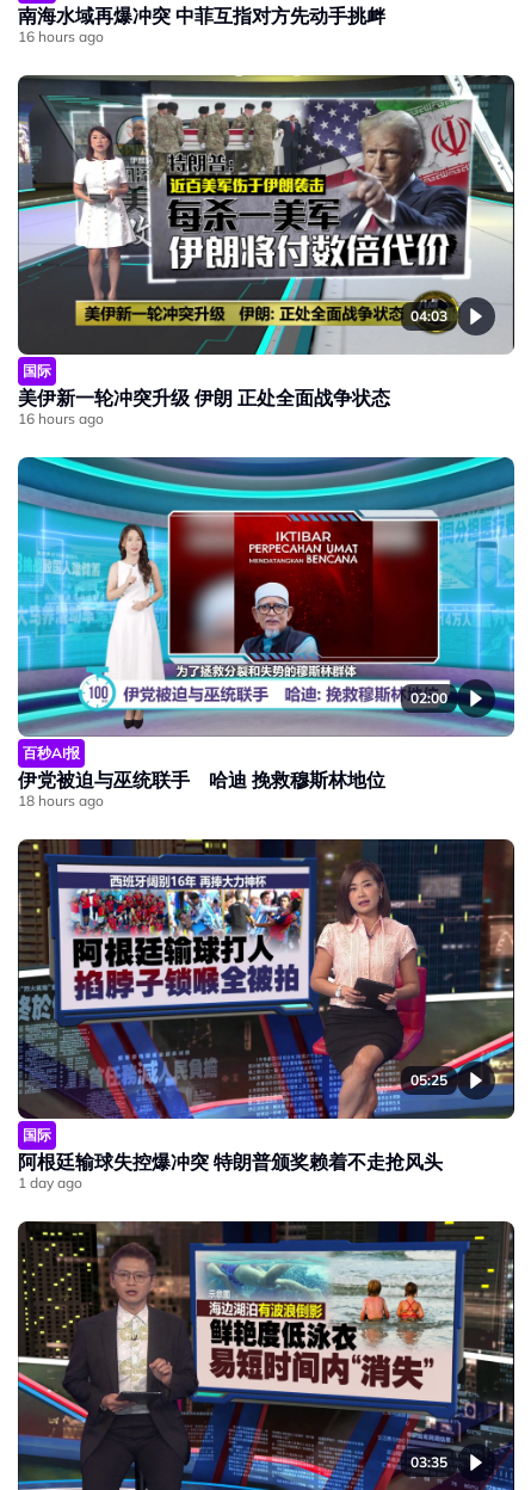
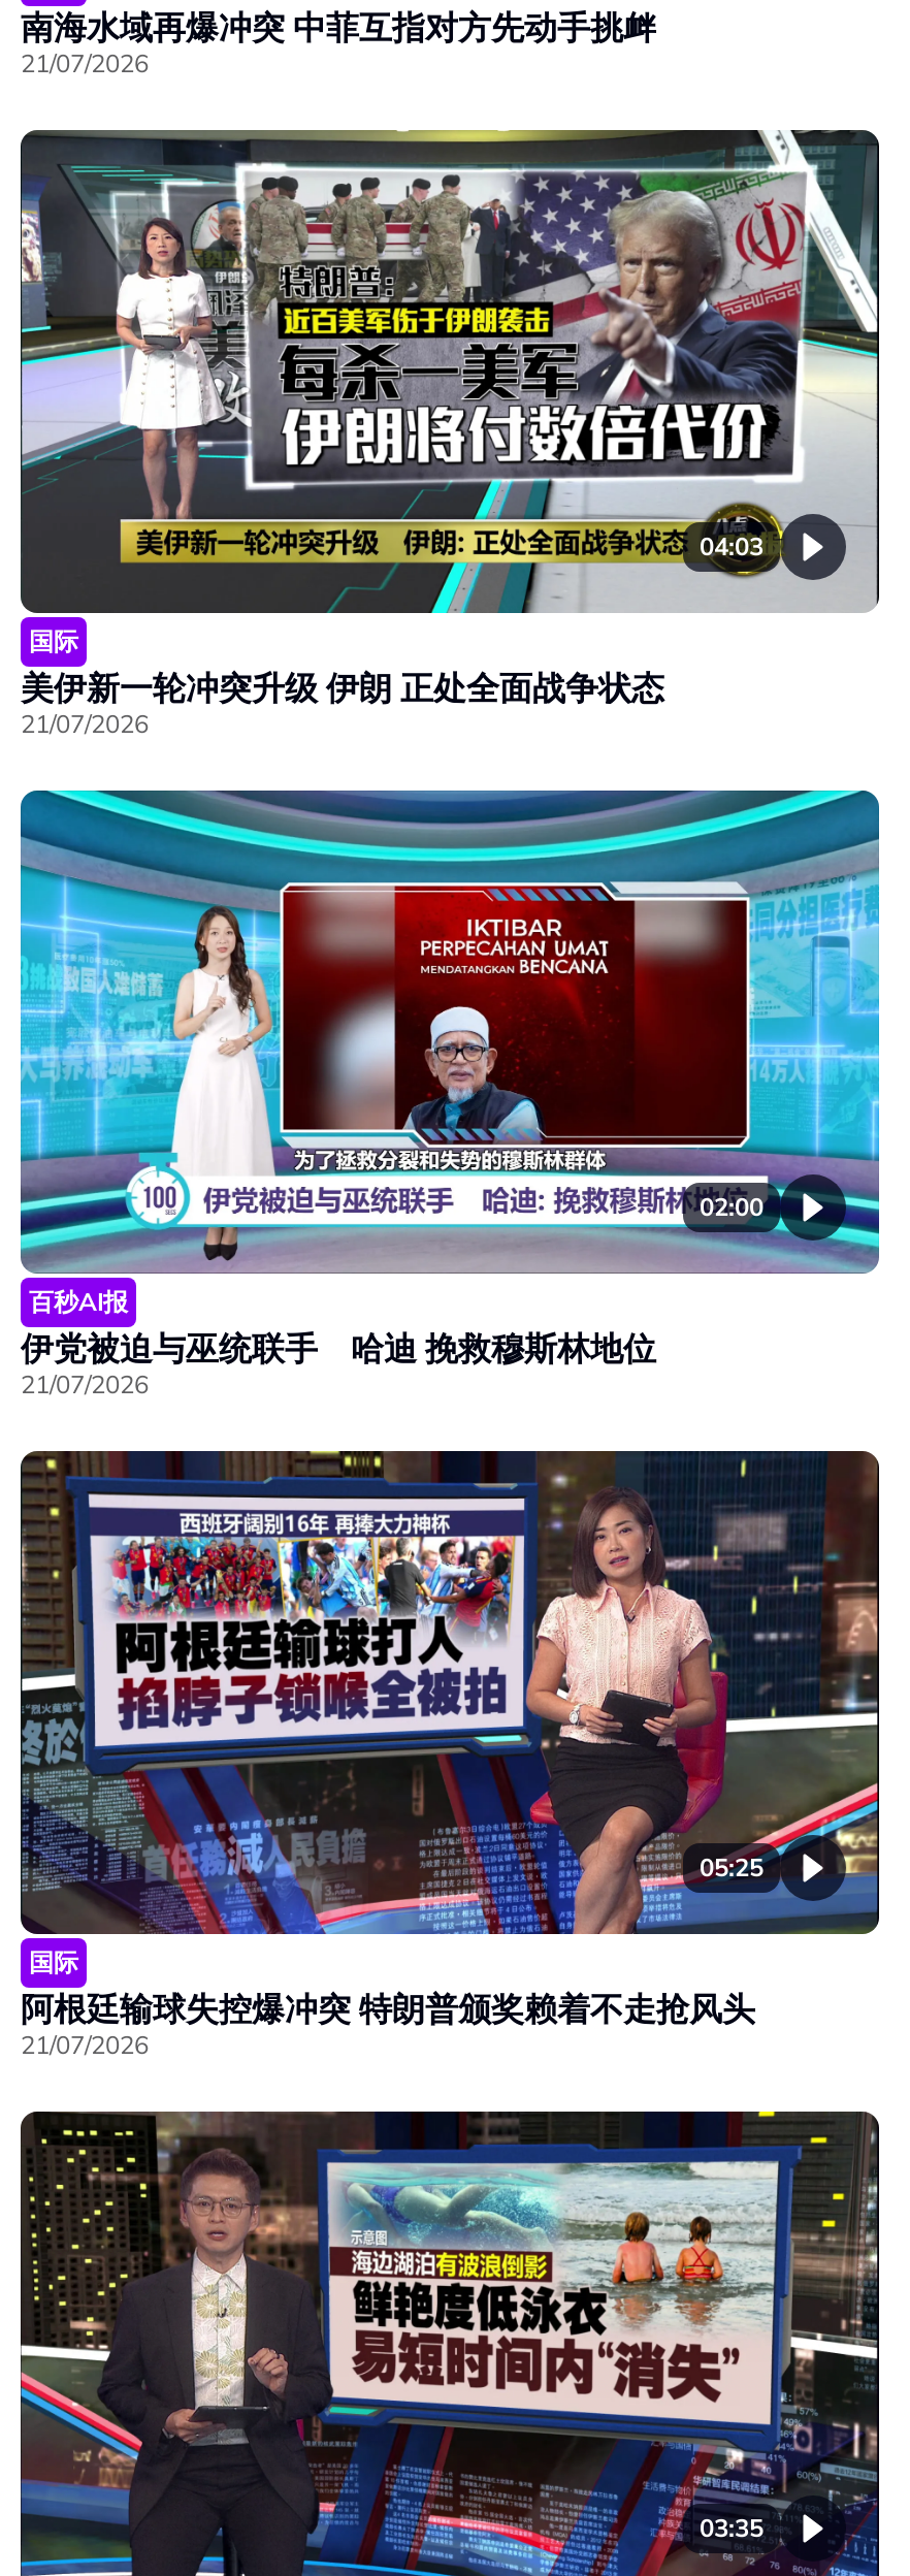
- 16 hours ago
+ 21/07/2026

- 16 hours ago
+ 21/07/2026

- 18 hours ago
+ 21/07/2026

- 1 day ago
+ 21/07/2026
